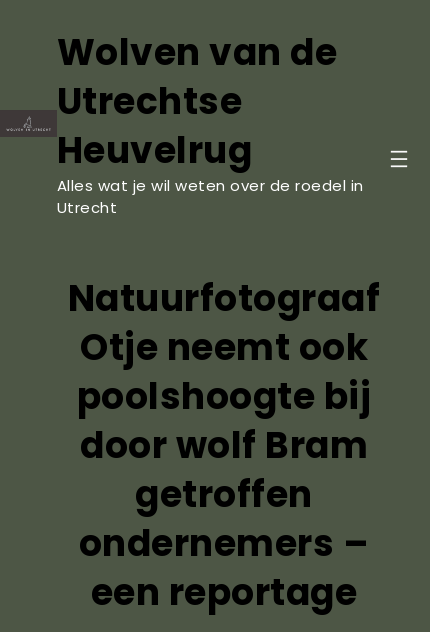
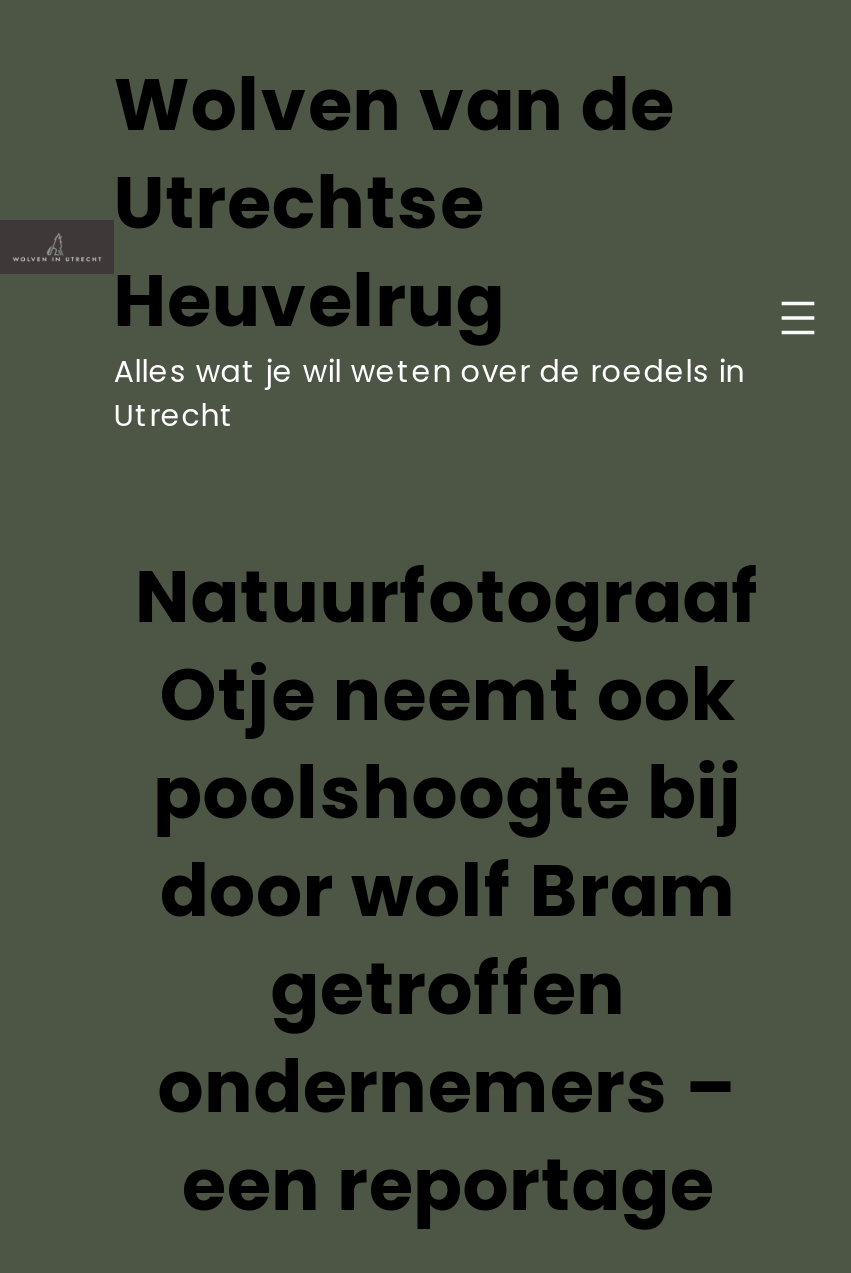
- Alles wat je wil weten over de roedel in
+ Alles wat je wil weten over de roedels in
